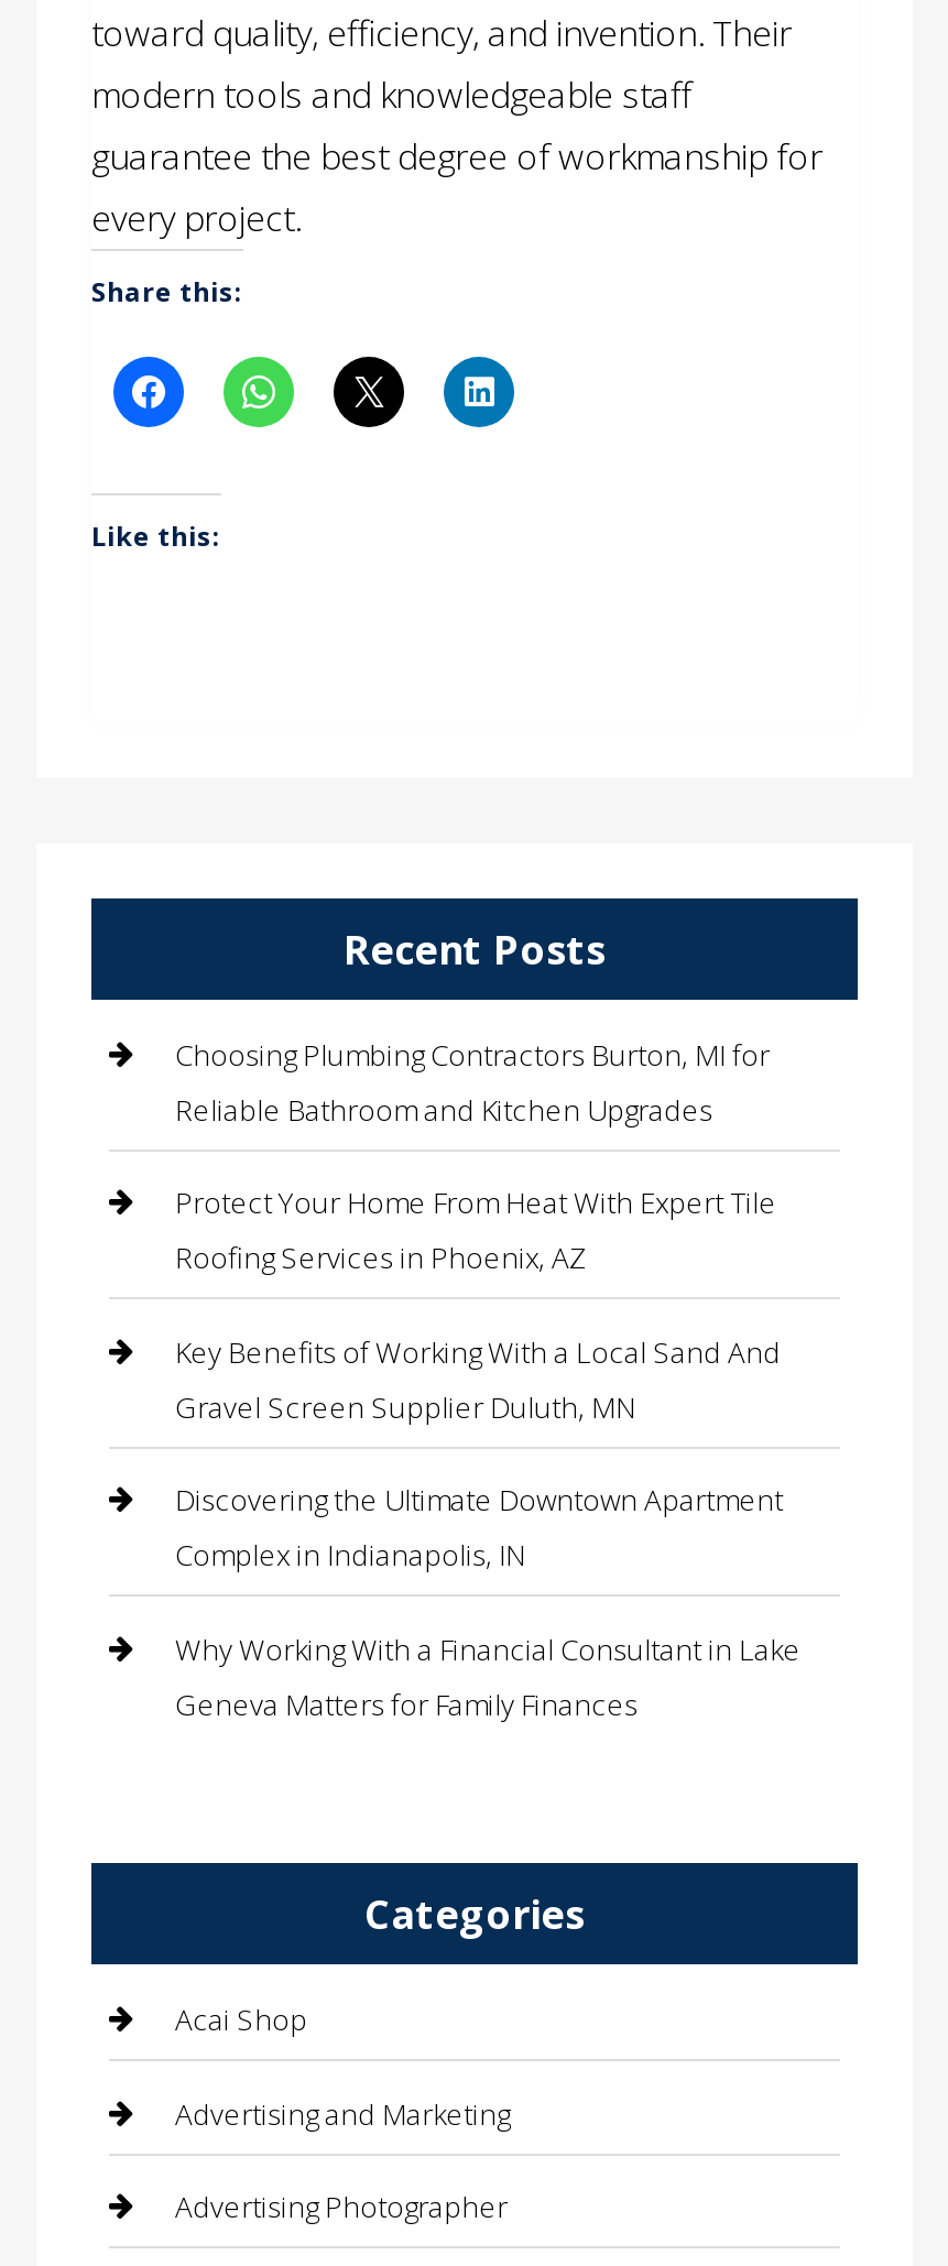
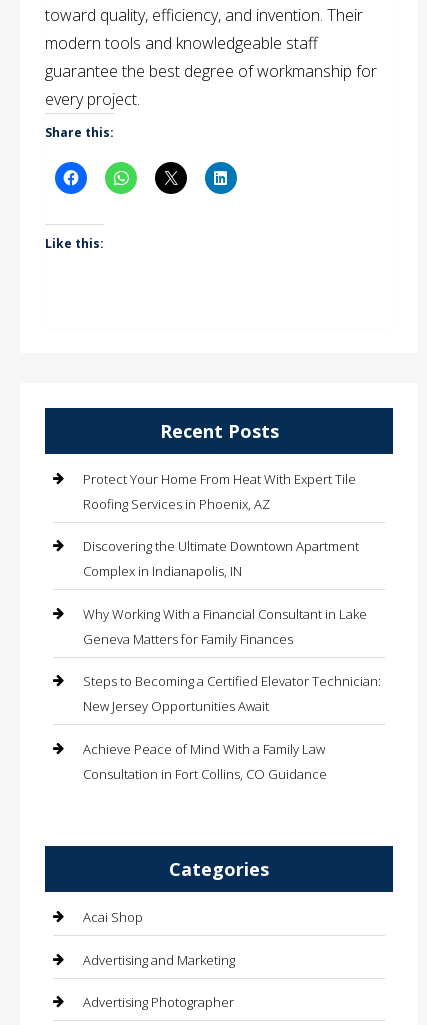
- Choosing Plumbing Contractors Burton, MI for
- Reliable Bathroom and Kitchen Upgrades

moved up: Protect Your Home From Heat With Expert Tile | Roofing Services in Phoenix, AZ

- Key Benefits of Working With a Local Sand And
- Gravel Screen Supplier Duluth, MN

moved up: Discovering the Ultimate Downtown Apartment | Complex in Indianapolis, IN | Why Working With a Financial Consultant in Lake | Geneva Matters for Family Finances

+ Steps to Becoming a Certified Elevator Technician:
+ New Jersey Opportunities Await
+ Achieve Peace of Mind With a Family Law
+ Consultation in Fort Collins, CO Guidance
